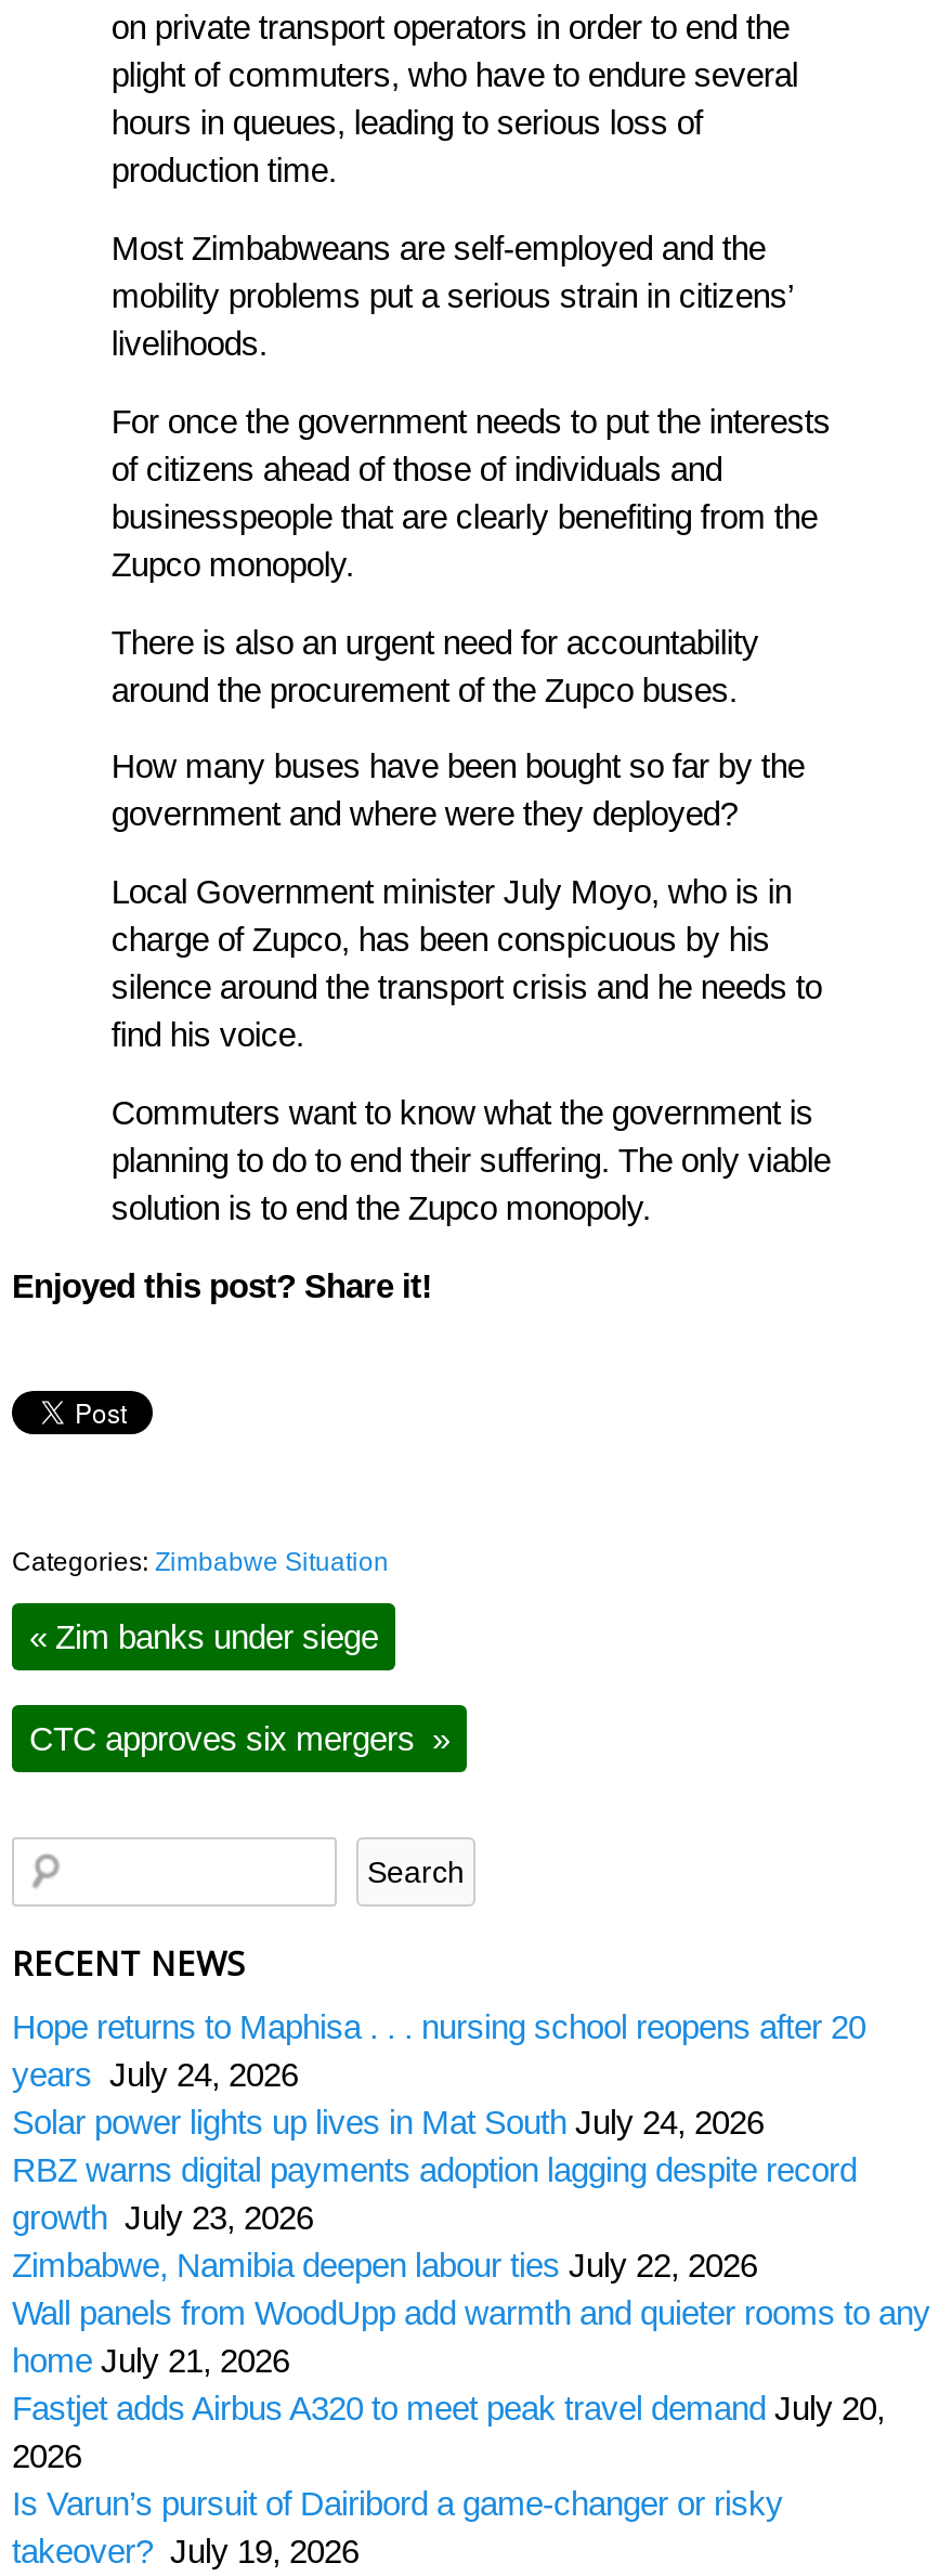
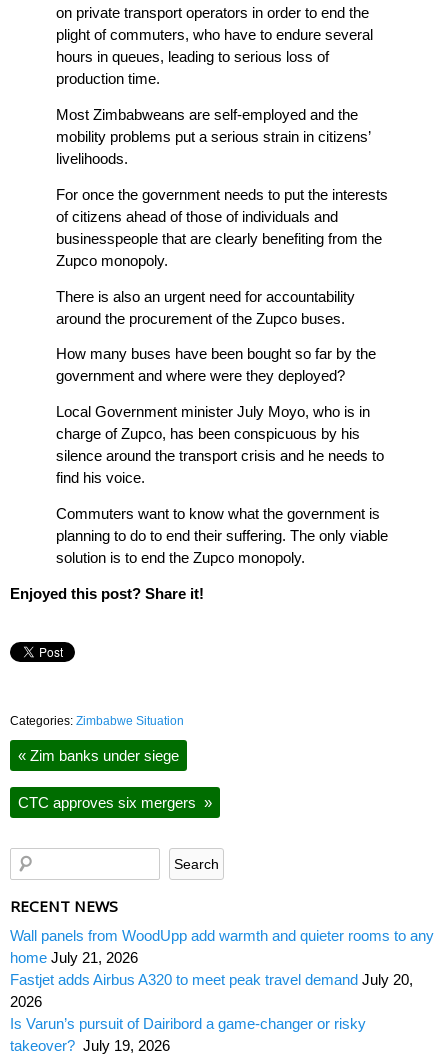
- Hope returns to Maphisa . . . nursing school reopens after 20
- years July 24, 2026
- Solar power lights up lives in Mat South July 24, 2026
- RBZ warns digital payments adoption lagging despite record
- growth July 23, 2026
- Zimbabwe, Namibia deepen labour ties July 22, 2026
